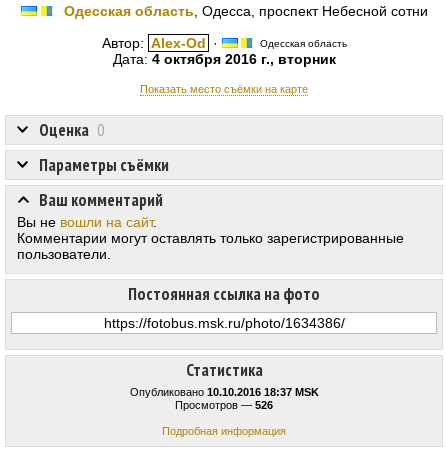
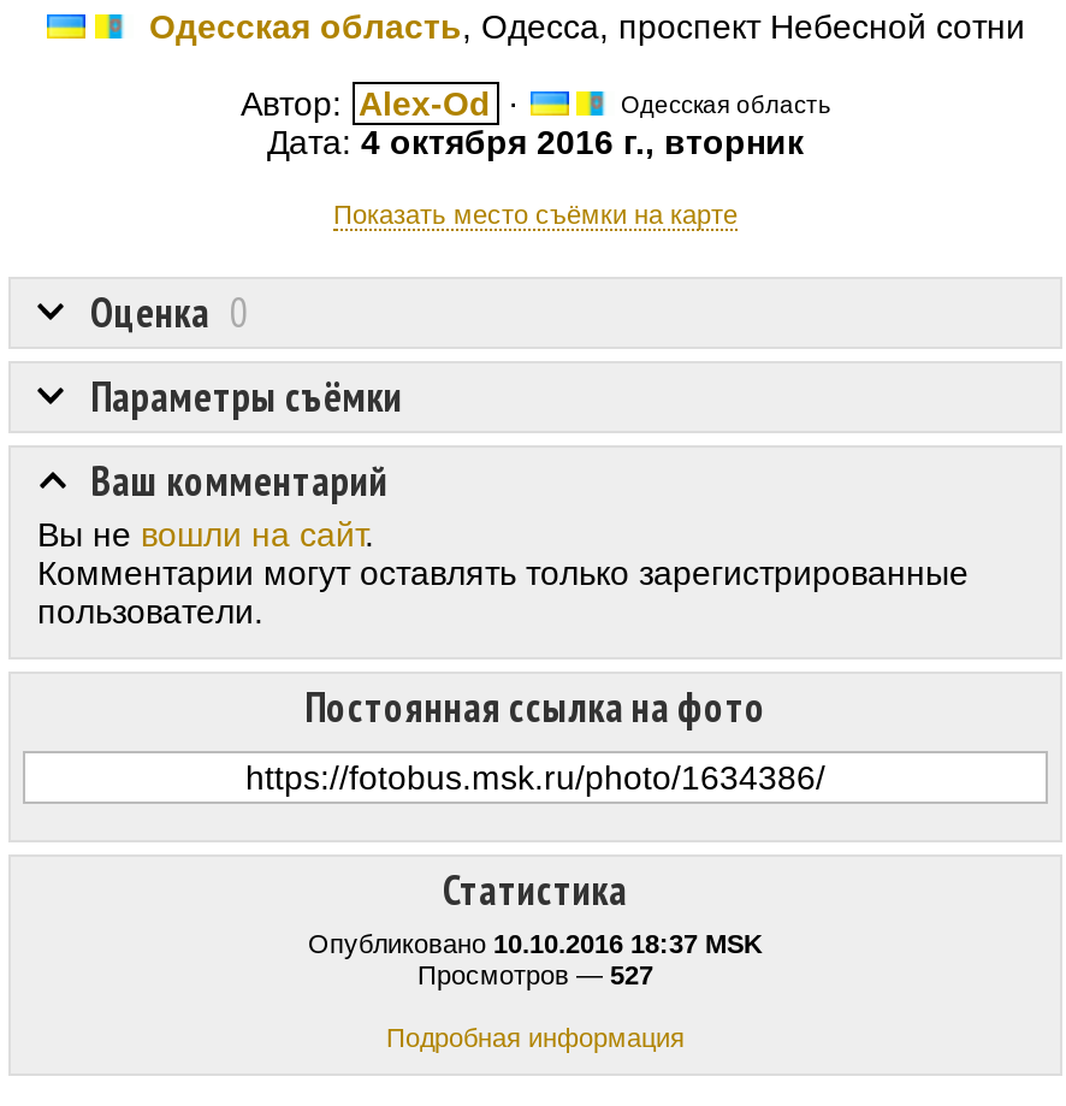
- Просмотров — 526
+ Просмотров — 527
